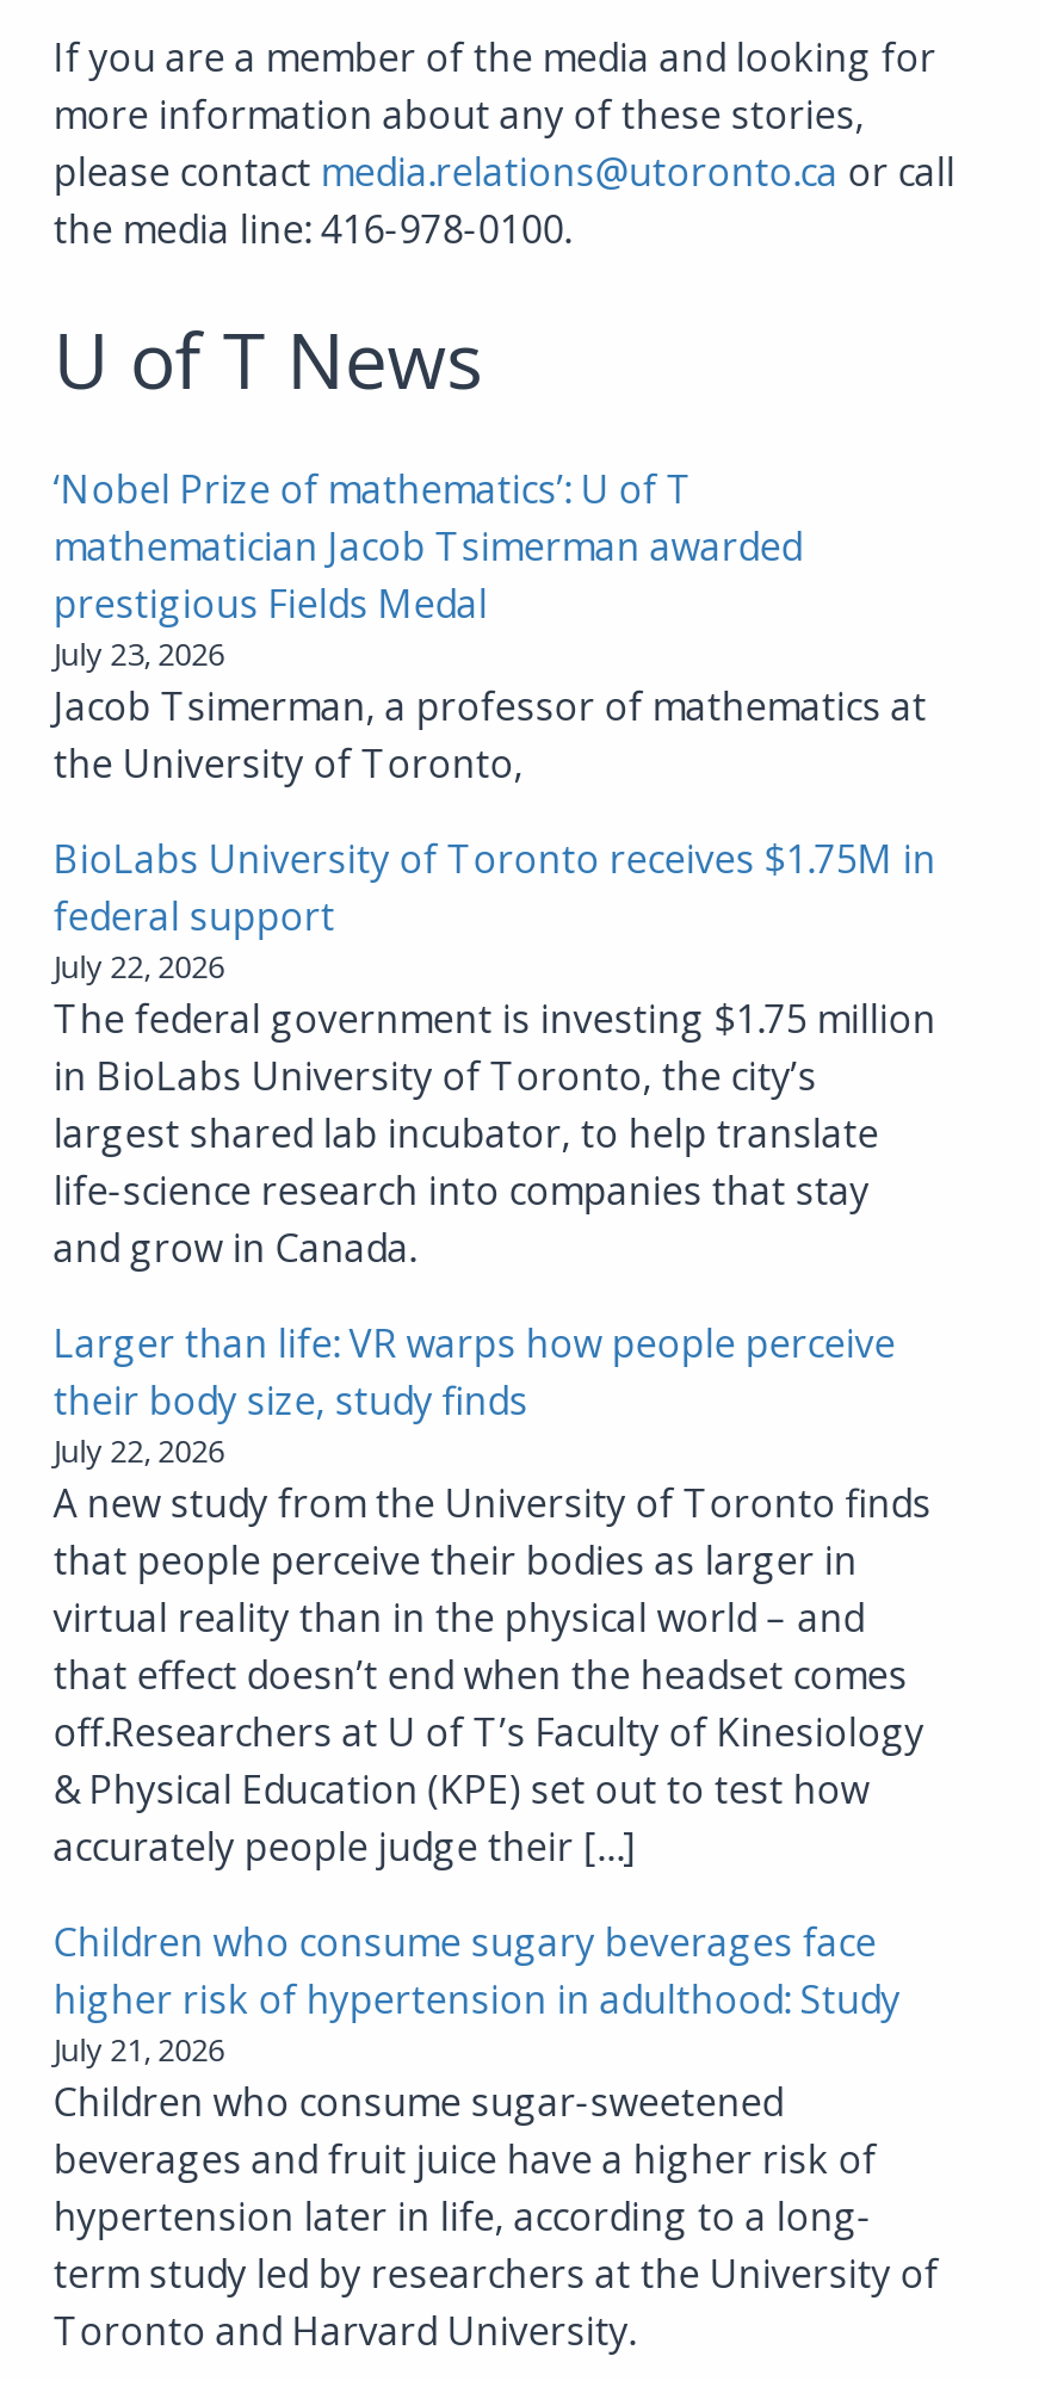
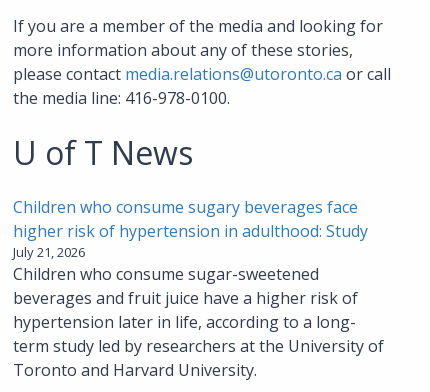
- ‘Nobel Prize of mathematics’: U of T
- mathematician Jacob Tsimerman awarded
- prestigious Fields Medal
- July 23, 2026
- Jacob Tsimerman, a professor of mathematics at
- the University of Toronto,
- BioLabs University of Toronto receives $1.75M in
- federal support
- July 22, 2026
- The federal government is investing $1.75 million
- in BioLabs University of Toronto, the city’s
- largest shared lab incubator, to help translate
- life-science research into companies that stay
- and grow in Canada.
- Larger than life: VR warps how people perceive
- their body size, study finds
- July 22, 2026
- A new study from the University of Toronto finds
- that people perceive their bodies as larger in
- virtual reality than in the physical world – and
- that effect doesn’t end when the headset comes
- off.Researchers at U of T’s Faculty of Kinesiology
- & Physical Education (KPE) set out to test how
- accurately people judge their […]
